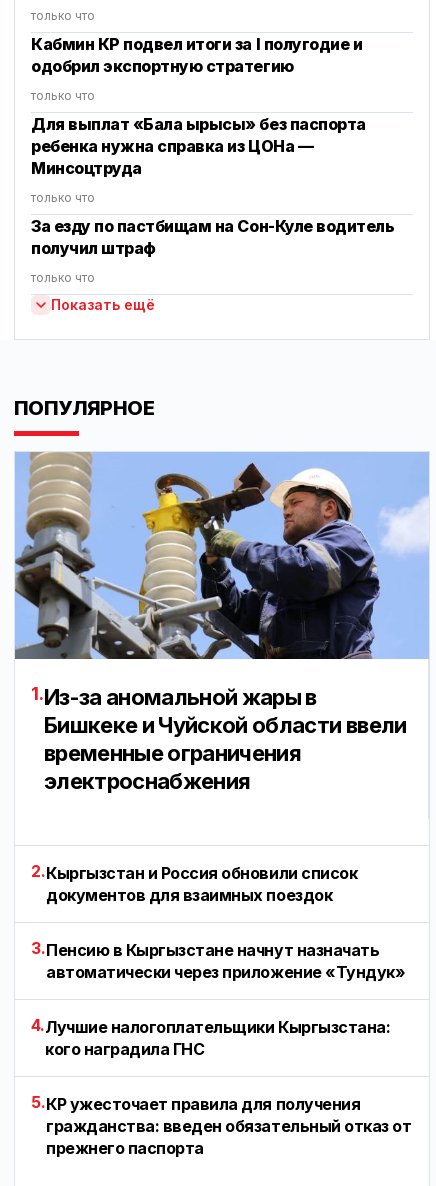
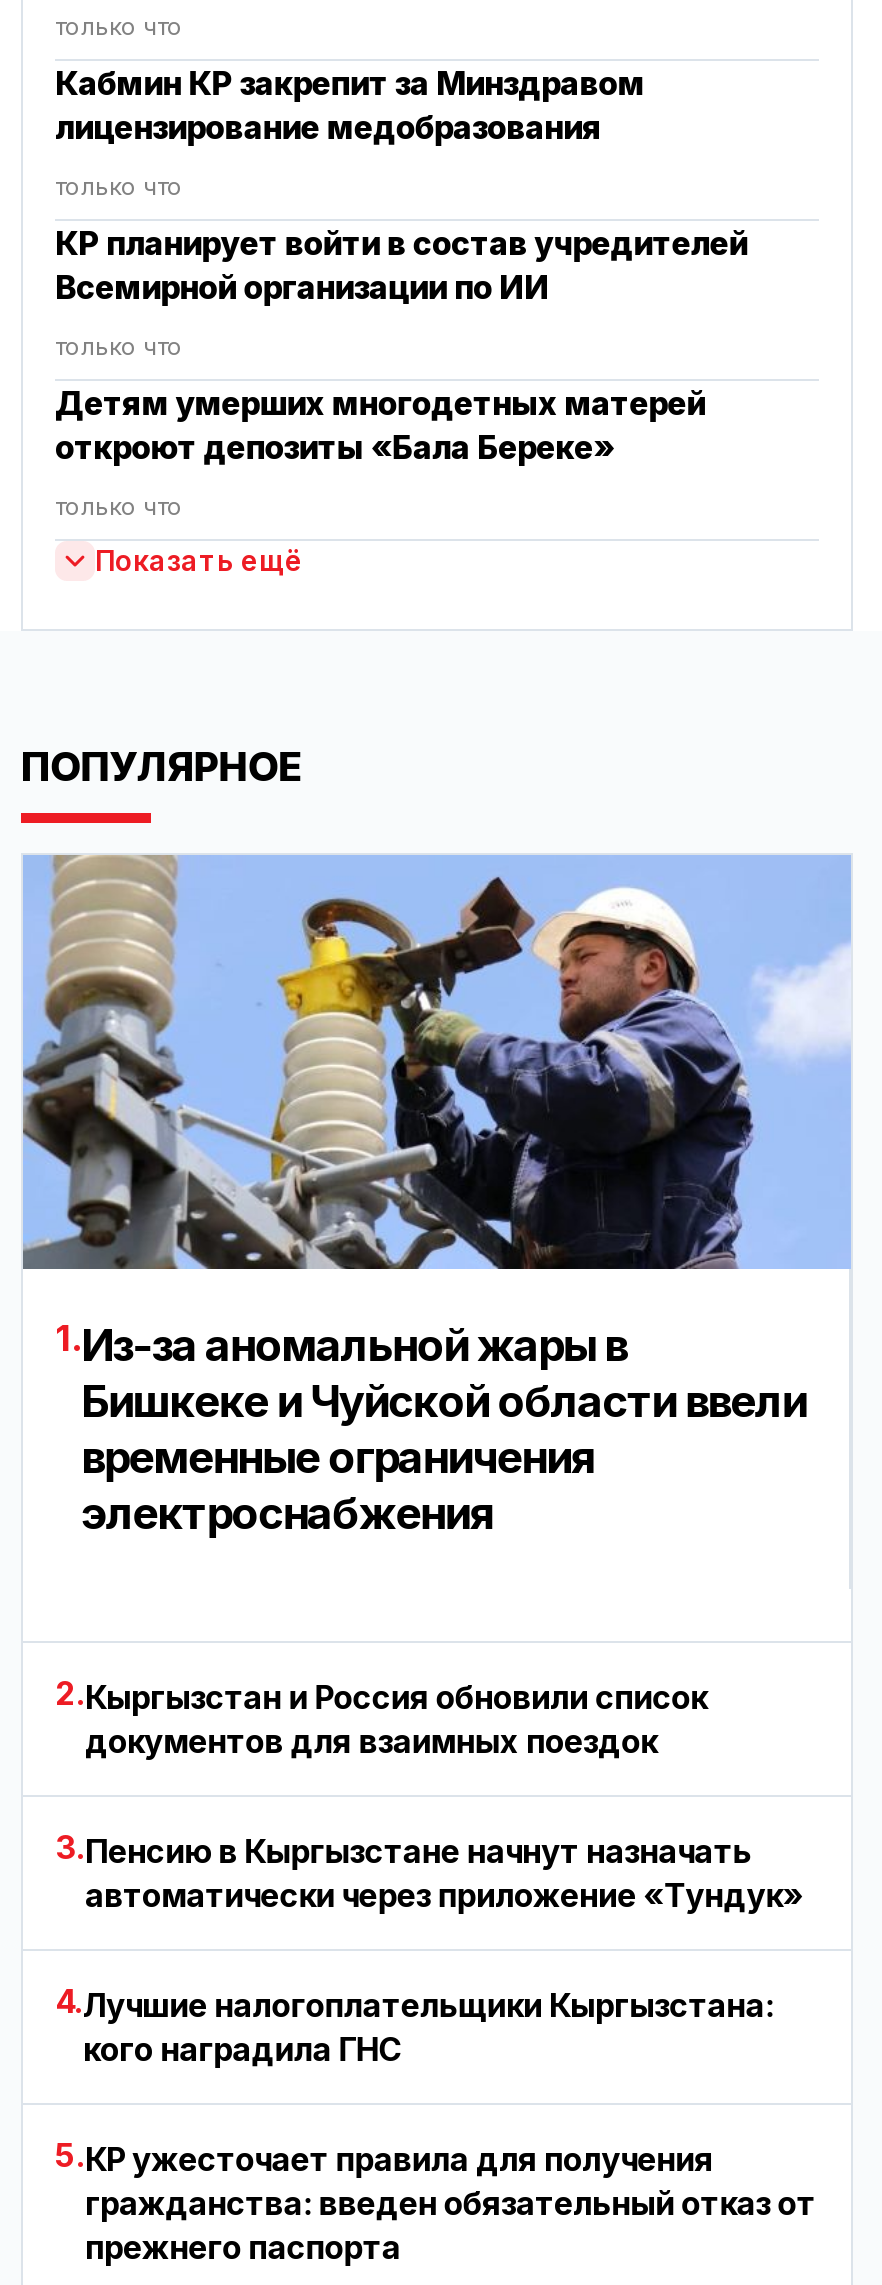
- Кабмин КР подвел итоги за I полугодие и
- одобрил экспортную стратегию
+ Кабмин КР закрепит за Минздравом
+ лицензирование медобразования

- Для выплат «Бала ырысы» без паспорта
- ребенка нужна справка из ЦОНа —
- Минсоцтруда
+ КР планирует войти в состав учредителей
+ Всемирной организации по ИИ

- За езду по пастбищам на Сон-Куле водитель
- получил штраф
+ Детям умерших многодетных матерей
+ откроют депозиты «Бала Береке»
